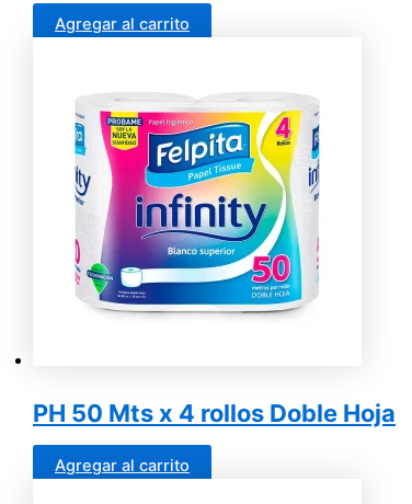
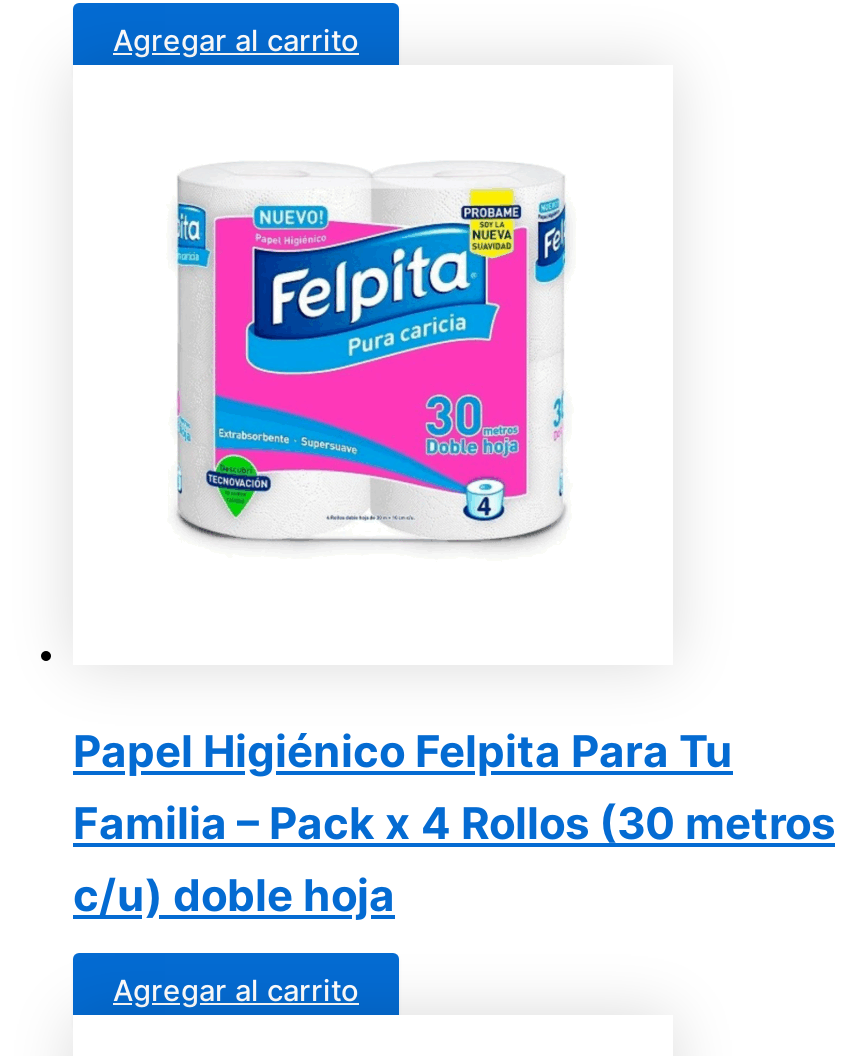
- [image]
+ [image]

- PH 50 Mts x 4 rollos Doble Hoja
+ Papel Higiénico Felpita Para Tu
+ Familia – Pack x 4 Rollos (30 metros
+ c/u) doble hoja
